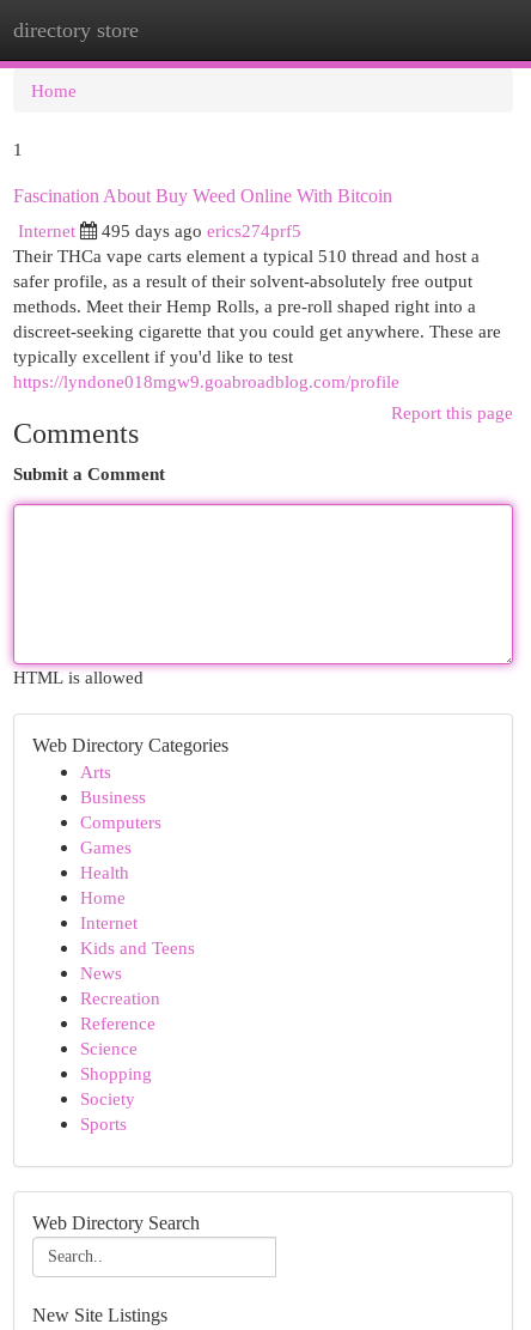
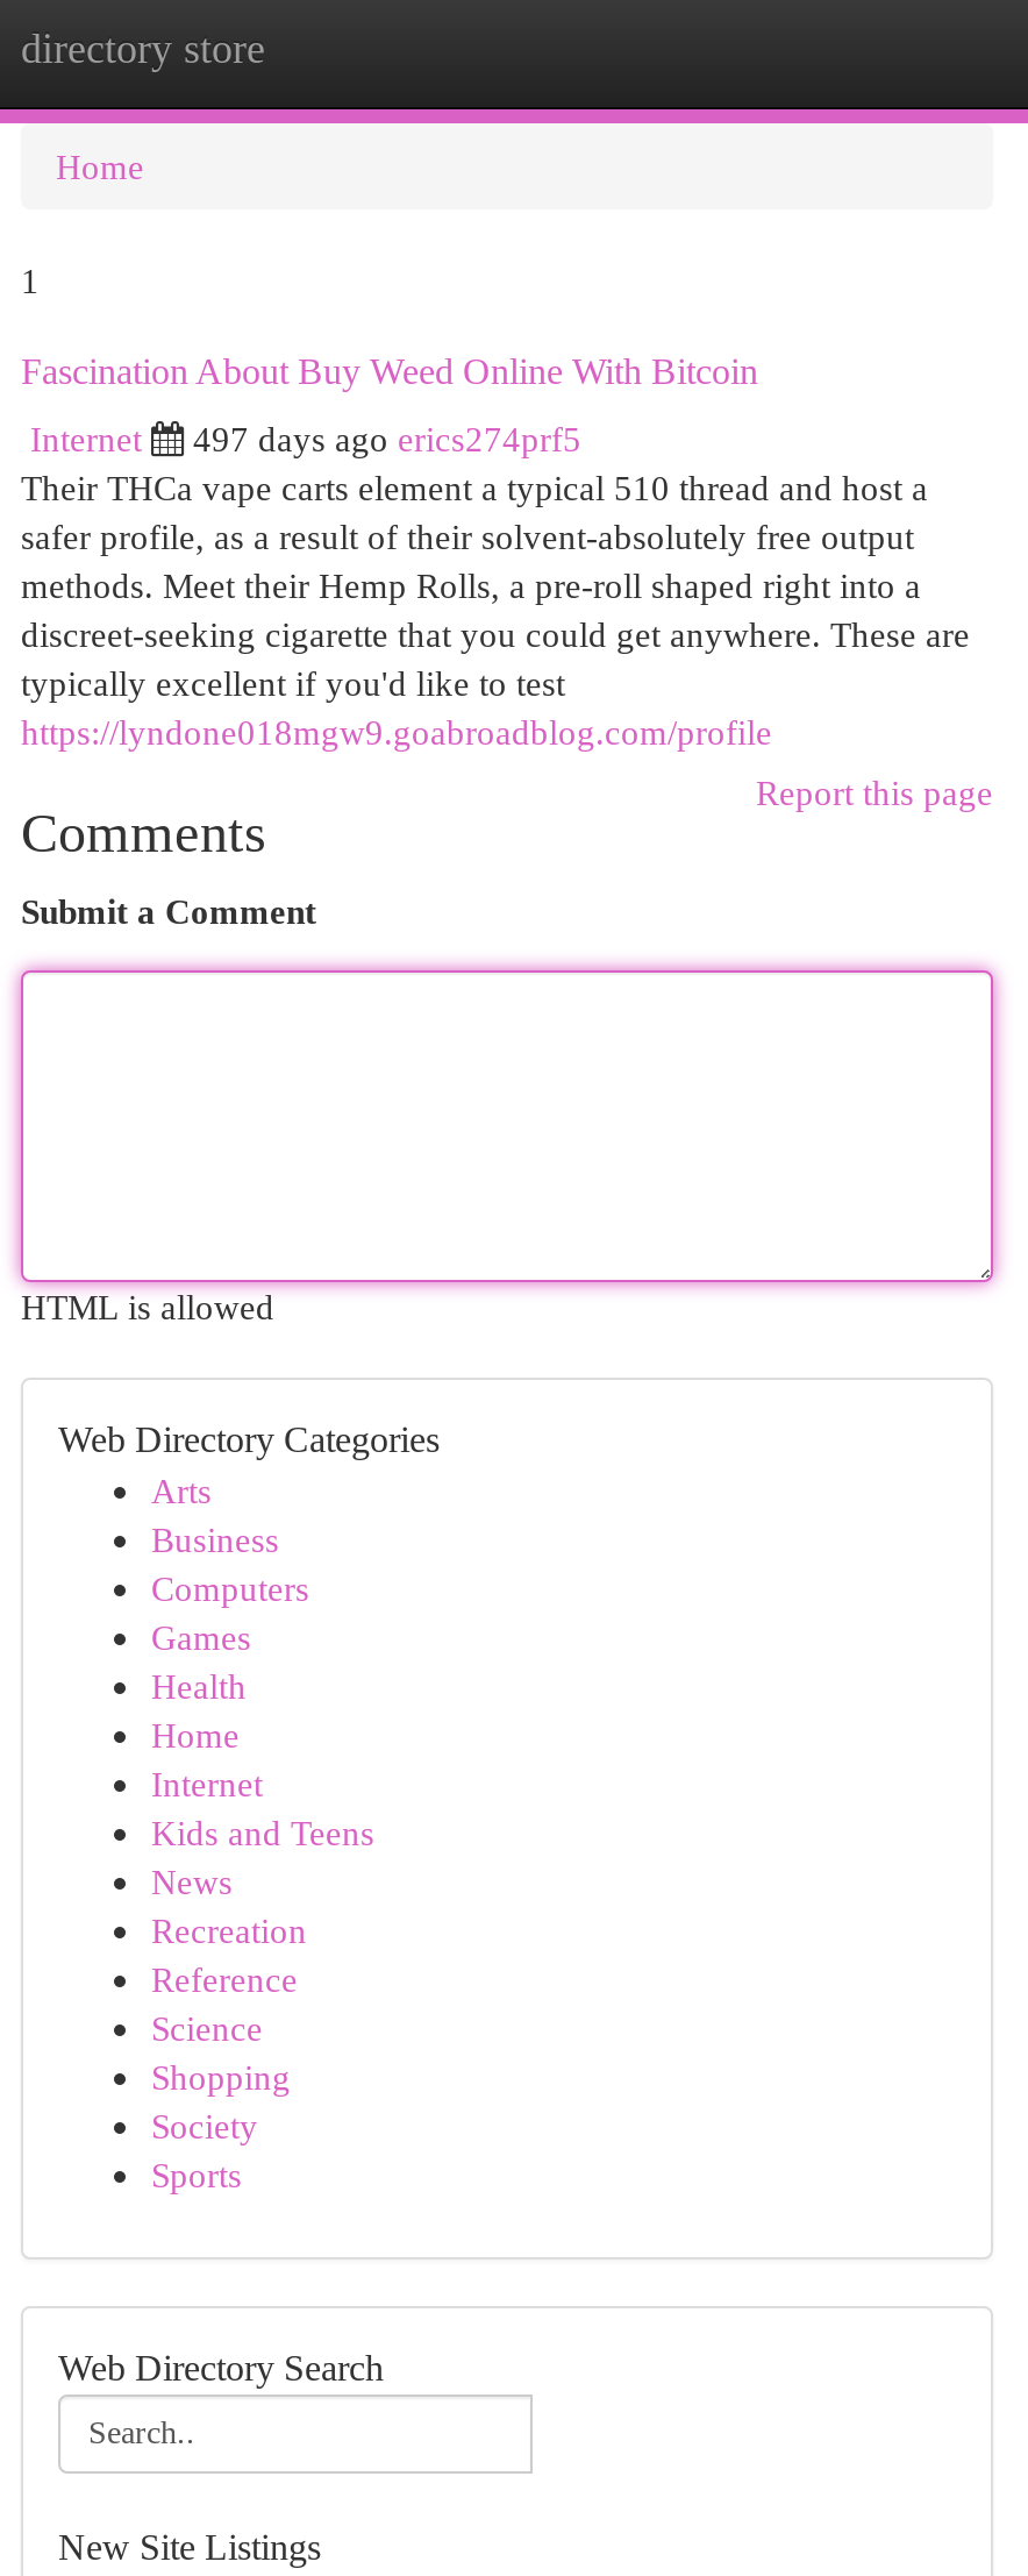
- 495 days ago erics274prf5
+ 497 days ago erics274prf5
